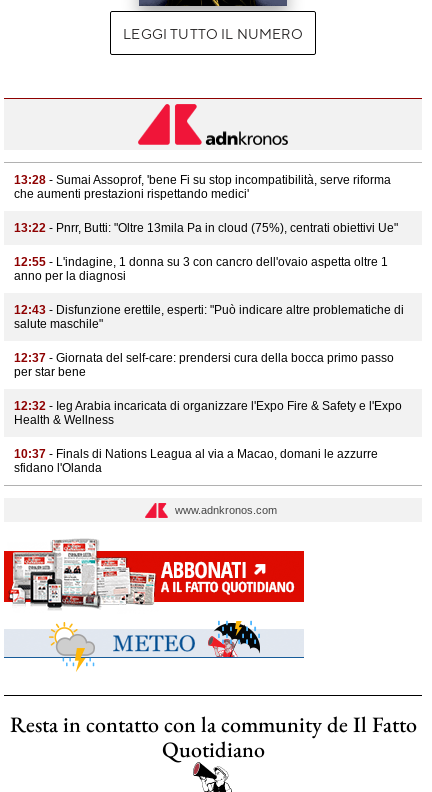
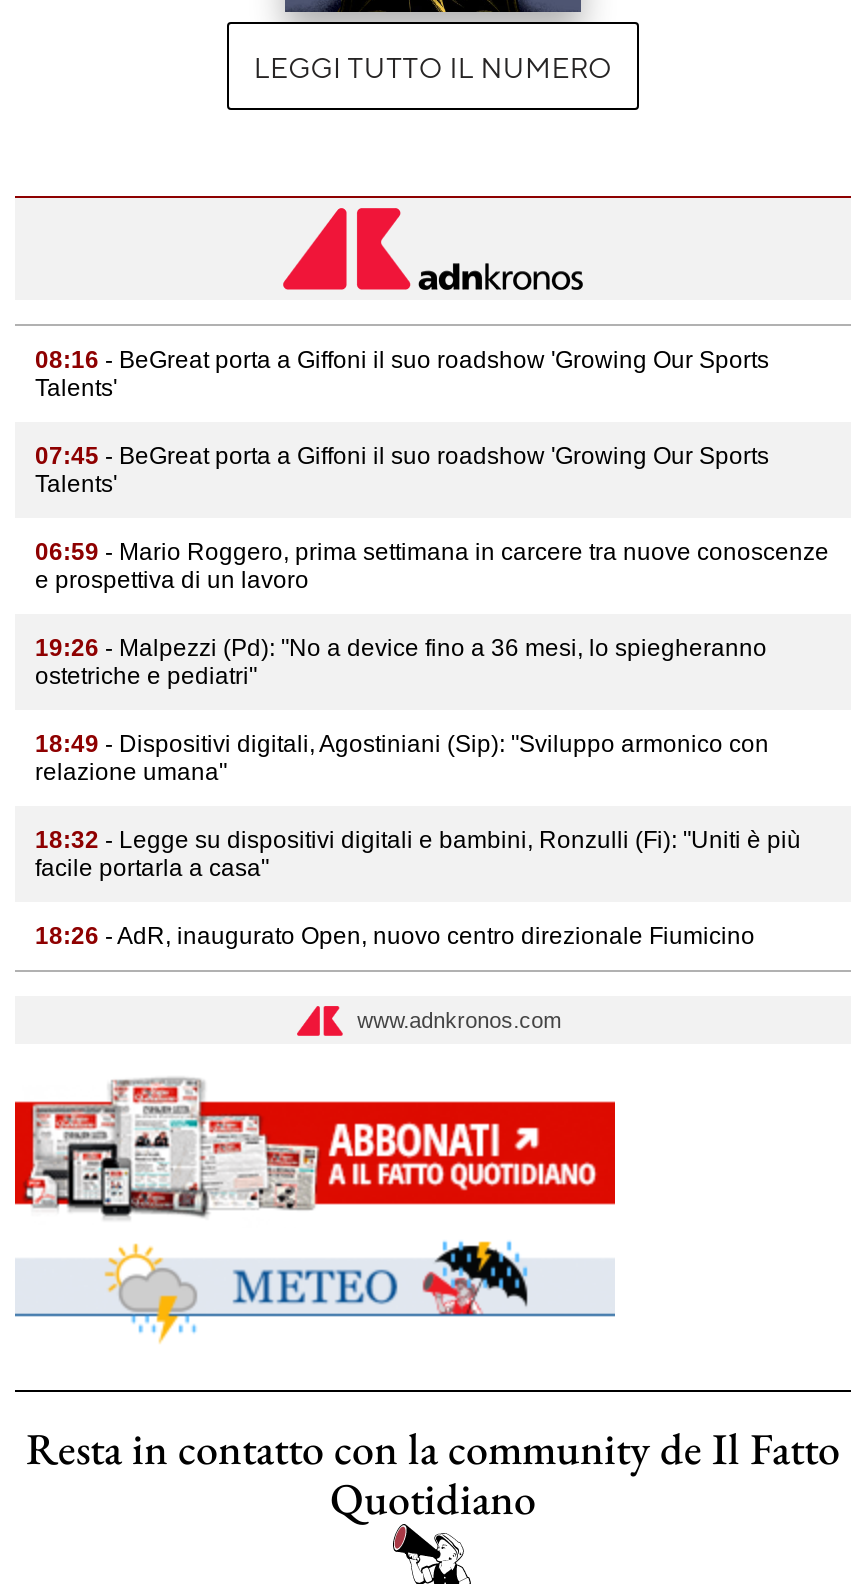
- 13:28 - Sumai Assoprof, 'bene Fi su stop incompatibilità, serve riforma
- che aumenti prestazioni rispettando medici'
+ 08:16 - BeGreat porta a Giffoni il suo roadshow 'Growing Our Sports
+ Talents'

- 13:22 - Pnrr, Butti: "Oltre 13mila Pa in cloud (75%), centrati obiettivi Ue"
+ 07:45 - BeGreat porta a Giffoni il suo roadshow 'Growing Our Sports
+ Talents'

- 12:55 - L'indagine, 1 donna su 3 con cancro dell'ovaio aspetta oltre 1
- anno per la diagnosi
+ 06:59 - Mario Roggero, prima settimana in carcere tra nuove conoscenze
+ e prospettiva di un lavoro

- 12:43 - Disfunzione erettile, esperti: "Può indicare altre problematiche di
- salute maschile"
+ 19:26 - Malpezzi (Pd): "No a device fino a 36 mesi, lo spiegheranno
+ ostetriche e pediatri"

- 12:37 - Giornata del self-care: prendersi cura della bocca primo passo
- per star bene
+ 18:49 - Dispositivi digitali, Agostiniani (Sip): "Sviluppo armonico con
+ relazione umana"

- 12:32 - Ieg Arabia incaricata di organizzare l'Expo Fire & Safety e l'Expo
- Health & Wellness
+ 18:32 - Legge su dispositivi digitali e bambini, Ronzulli (Fi): "Uniti è più
+ facile portarla a casa"

- 10:37 - Finals di Nations Leagua al via a Macao, domani le azzurre
- sfidano l'Olanda
+ 18:26 - AdR, inaugurato Open, nuovo centro direzionale Fiumicino
